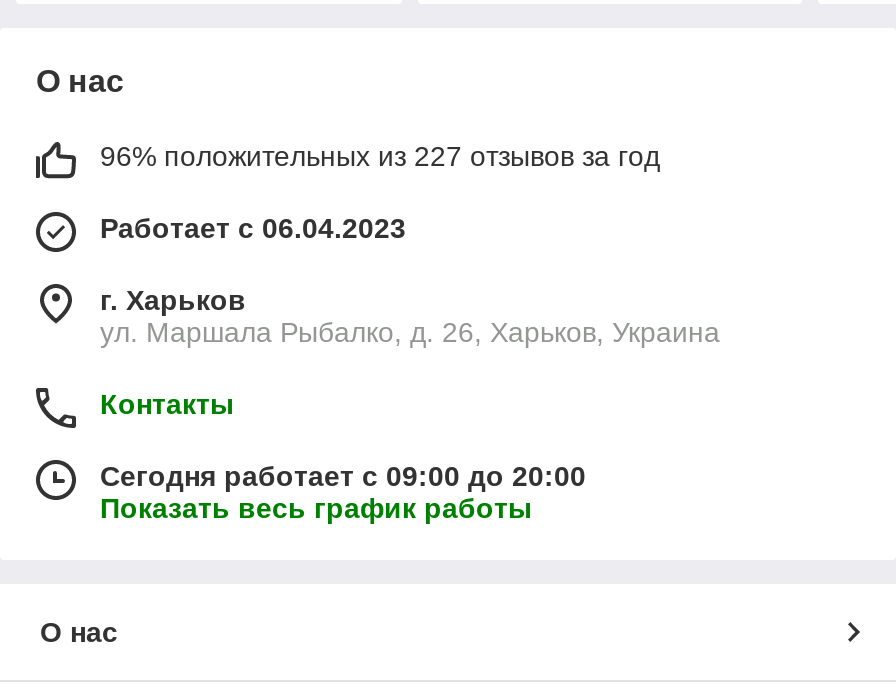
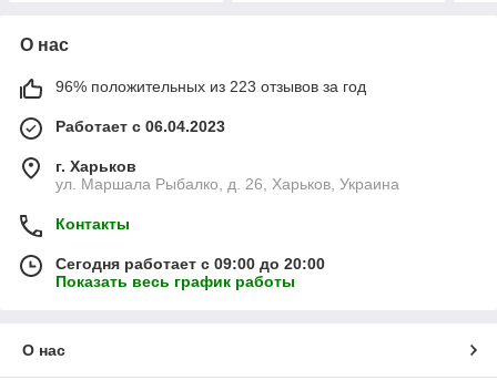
- 96% положительных из 227 отзывов за год
+ 96% положительных из 223 отзывов за год
